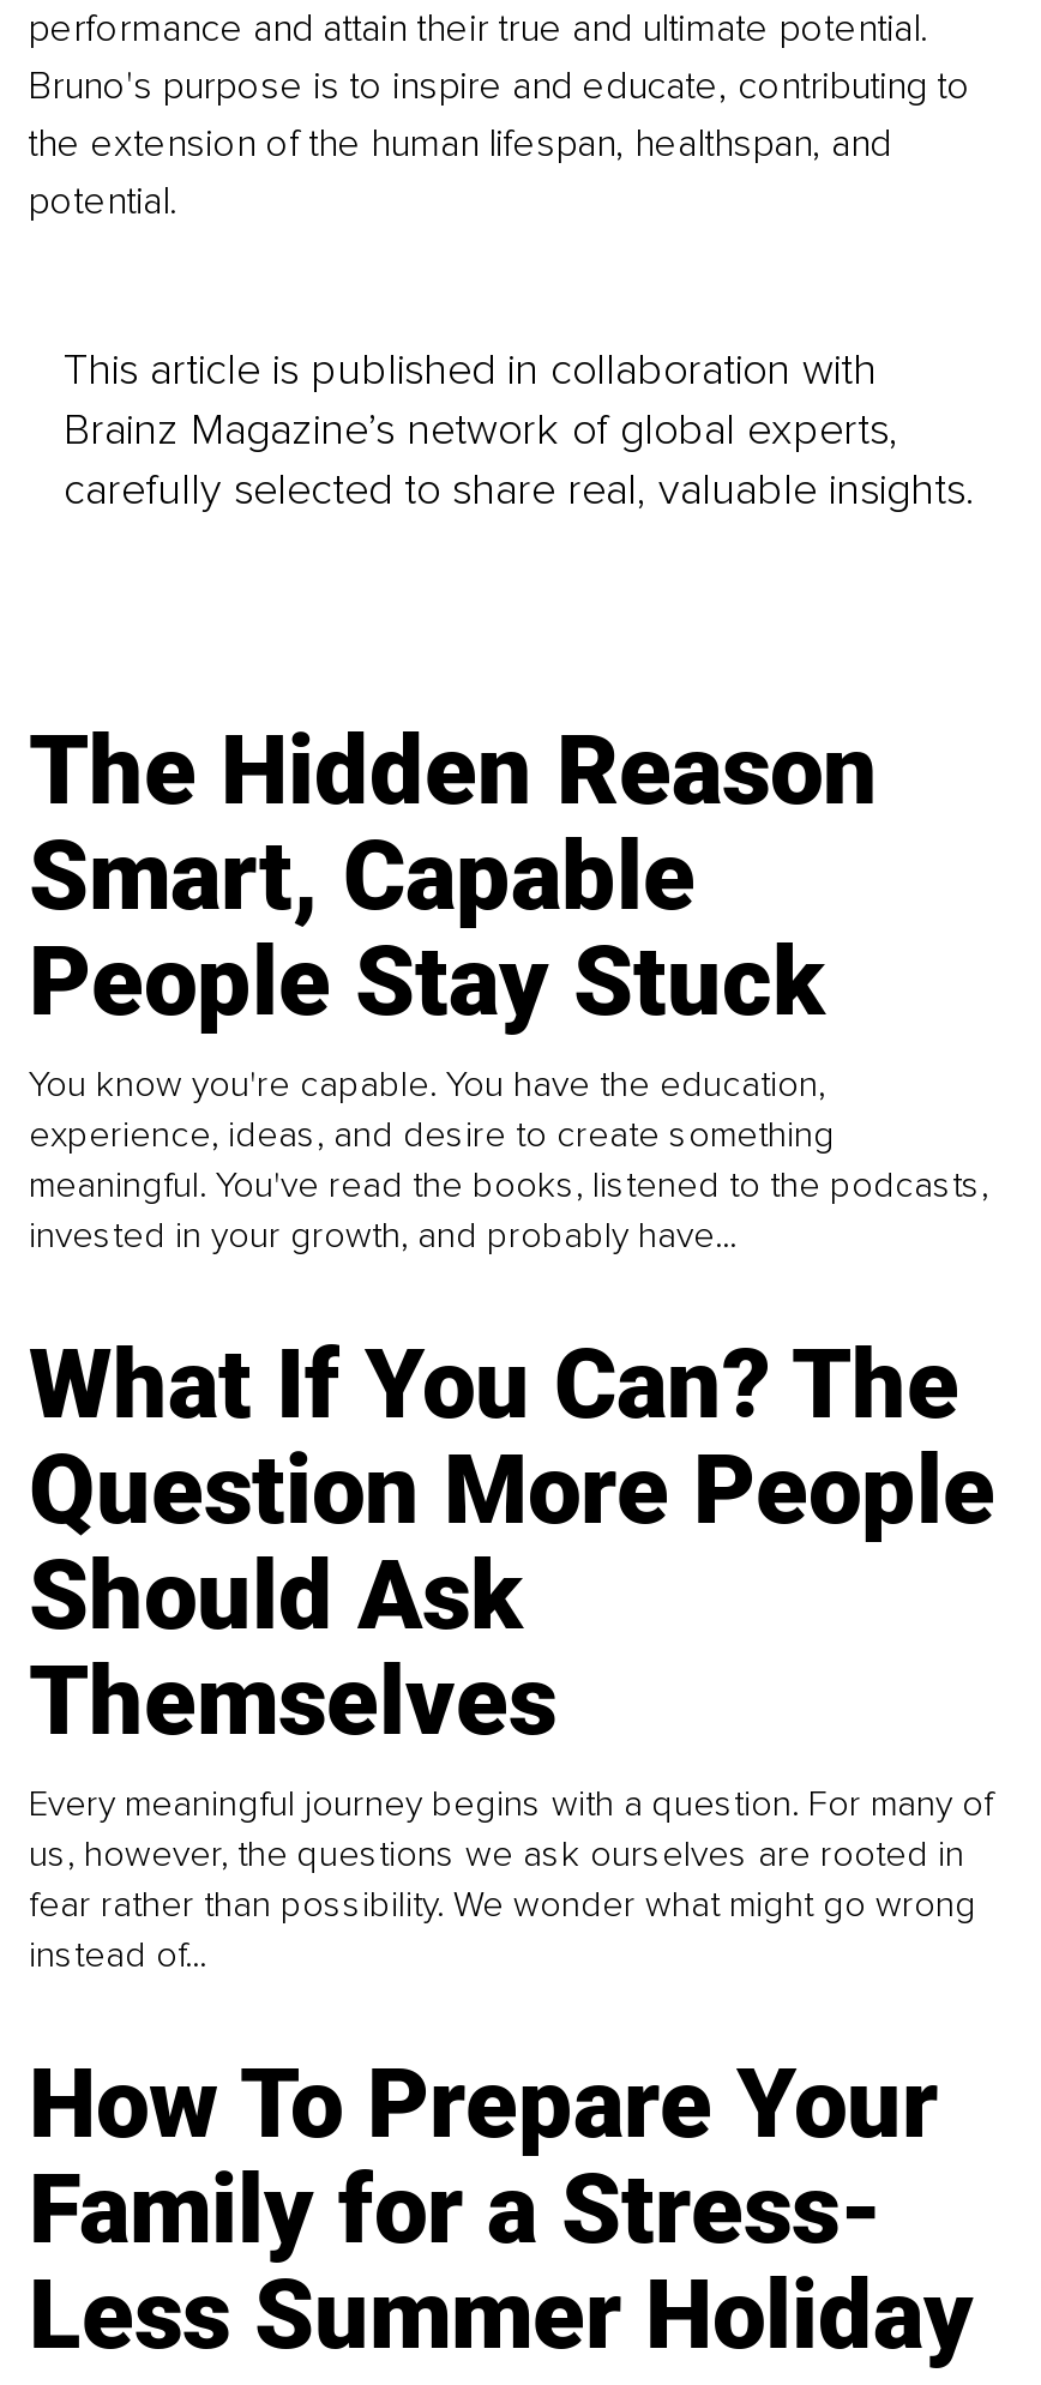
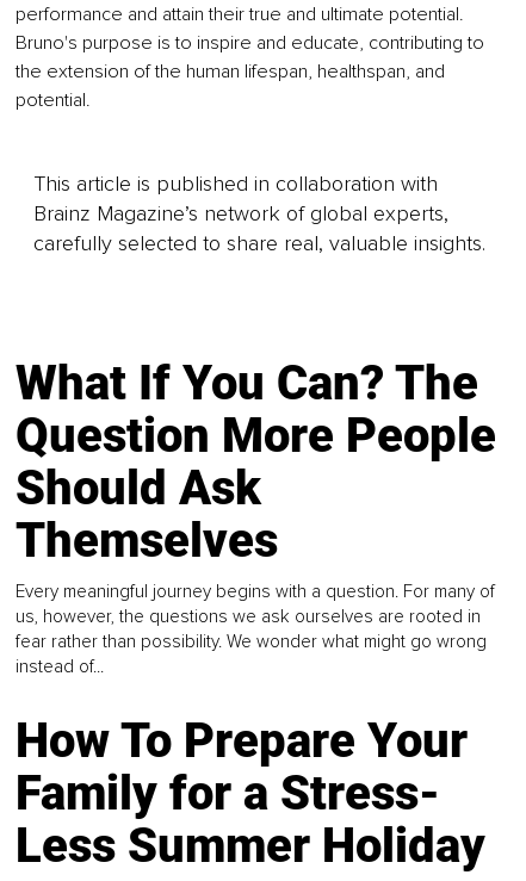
- The Hidden Reason
- Smart, Capable
- People Stay Stuck
- You know you're capable. You have the education,
- experience, ideas, and desire to create something
- meaningful. You've read the books, listened to the podcasts,
- invested in your growth, and probably have...
